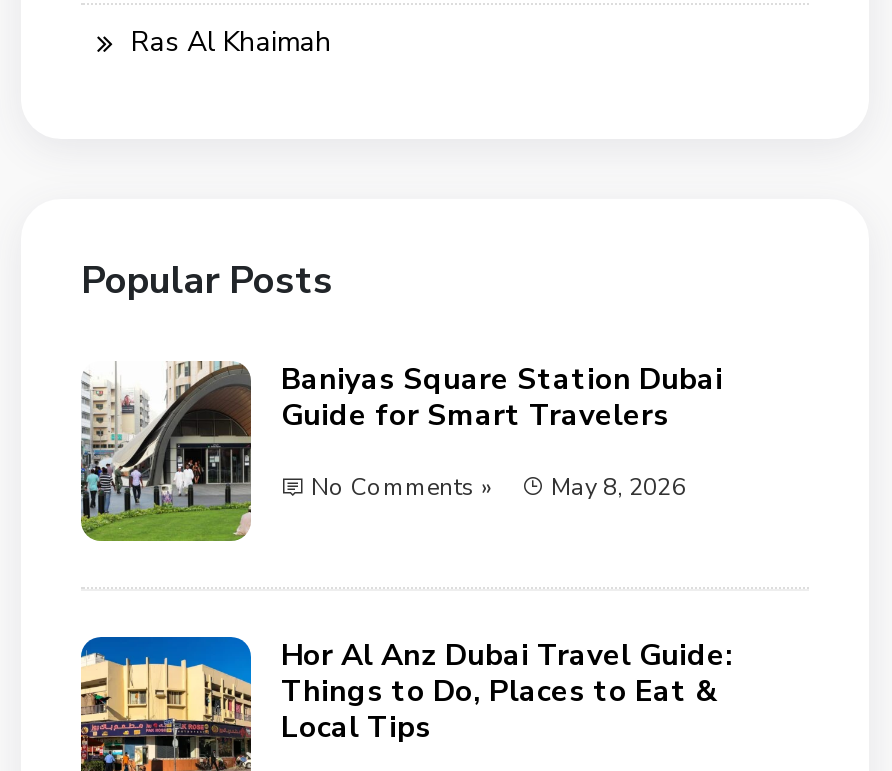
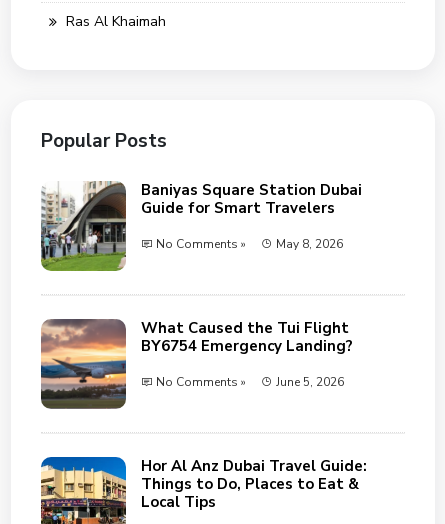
+ [image]
+ What Caused the Tui Flight
+ BY6754 Emergency Landing?
+ No Comments »
+ June 5, 2026
